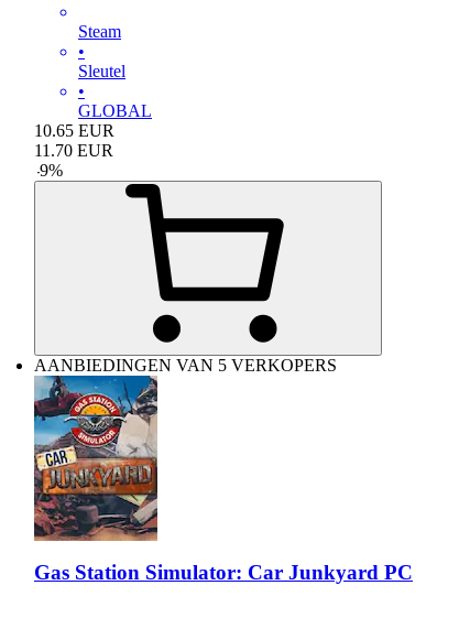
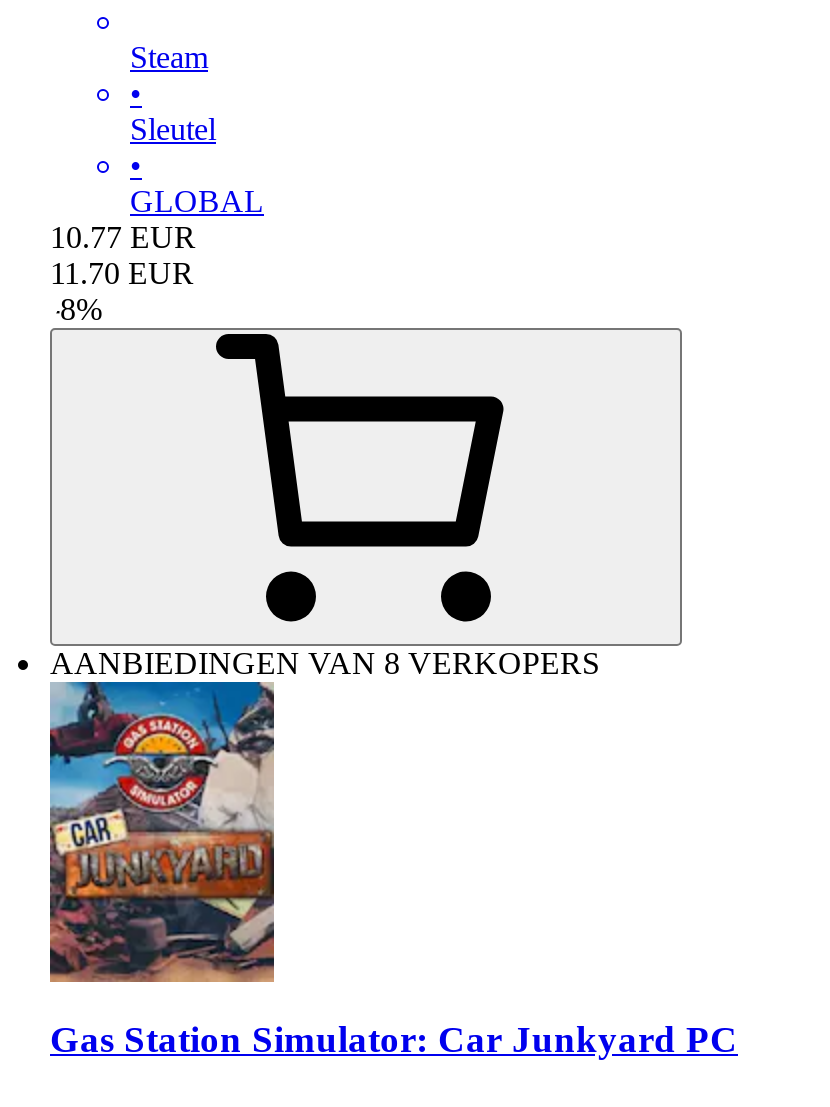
- 10.65 EUR
+ 10.77 EUR

- - 9%
+ - 8%

- AANBIEDINGEN VAN 5 VERKOPERS
+ AANBIEDINGEN VAN 8 VERKOPERS
